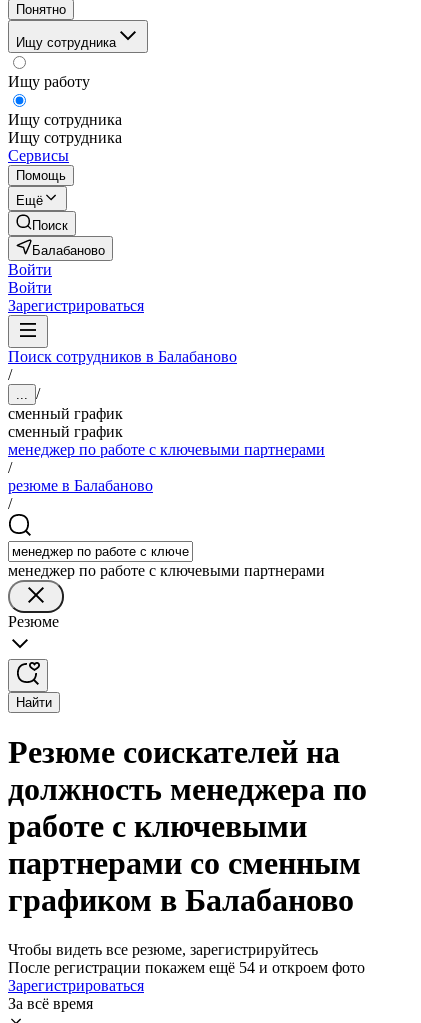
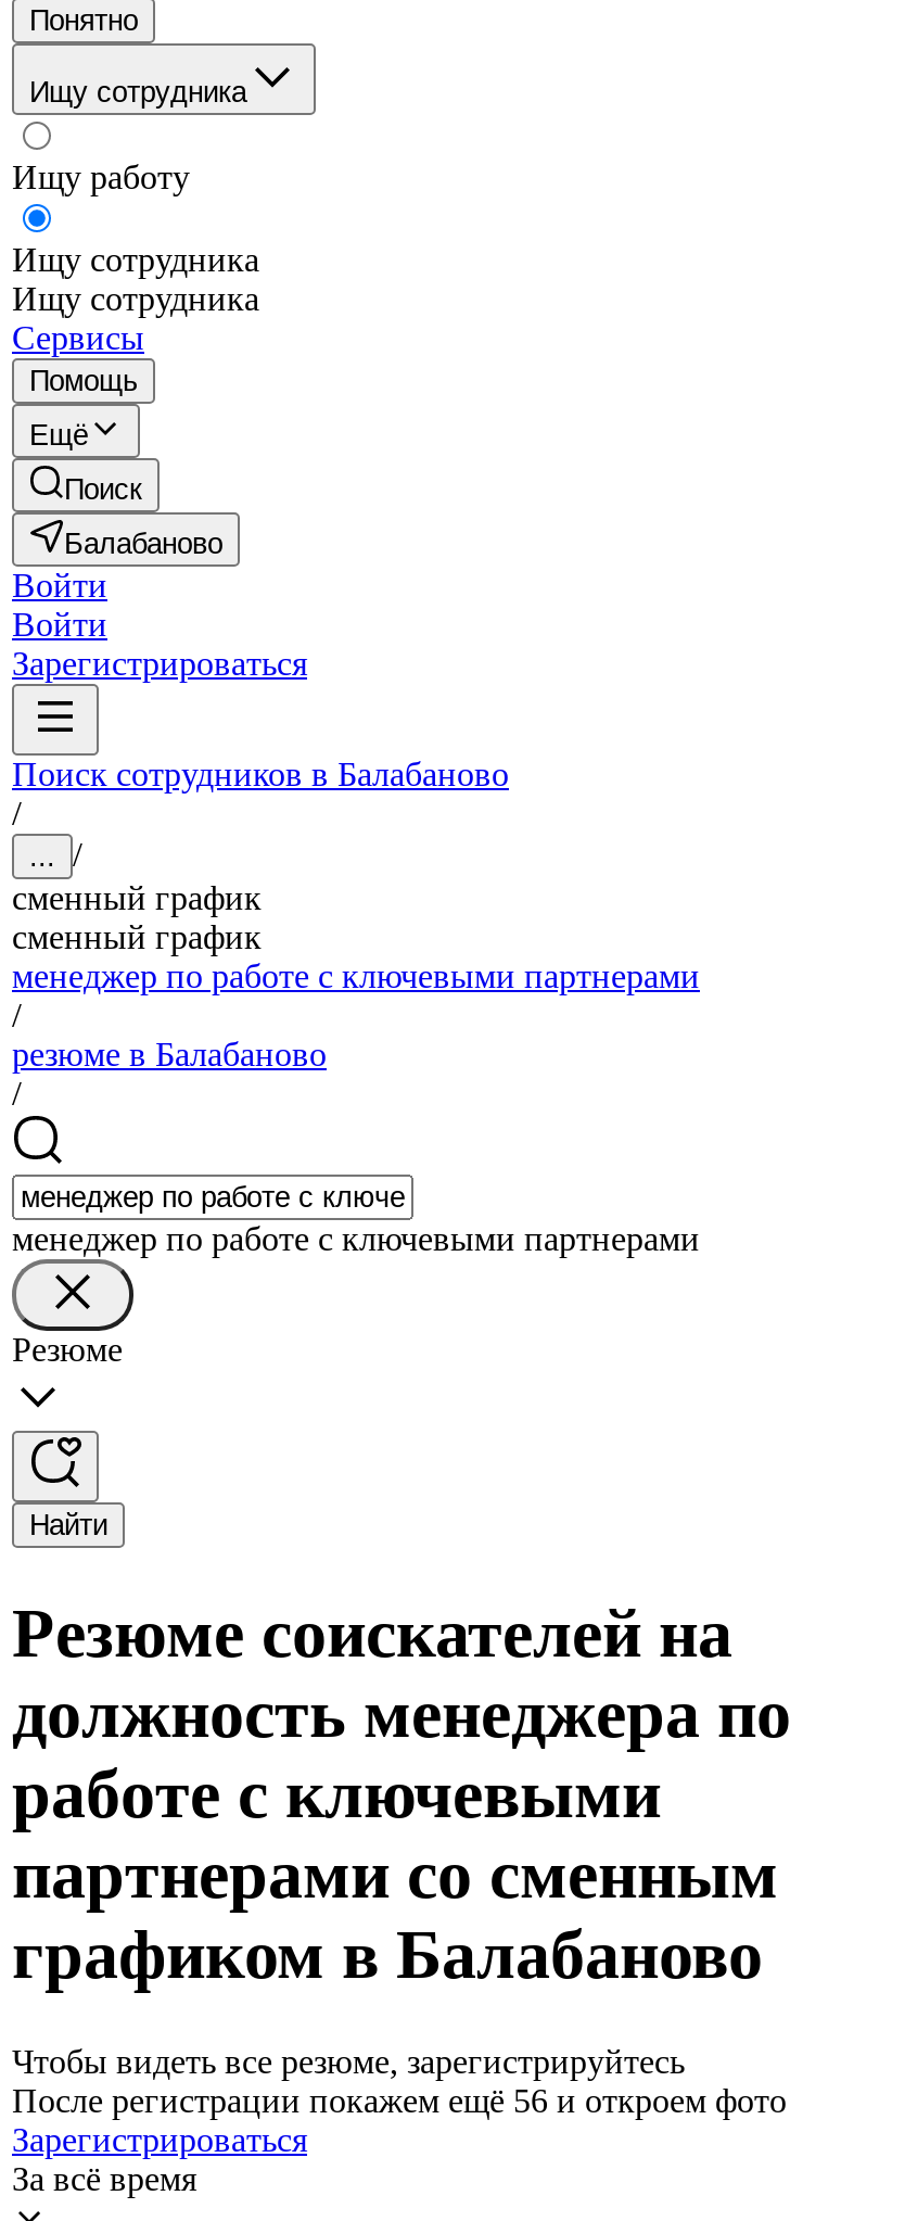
- После регистрации покажем ещё 54 и откроем фото
+ После регистрации покажем ещё 56 и откроем фото
